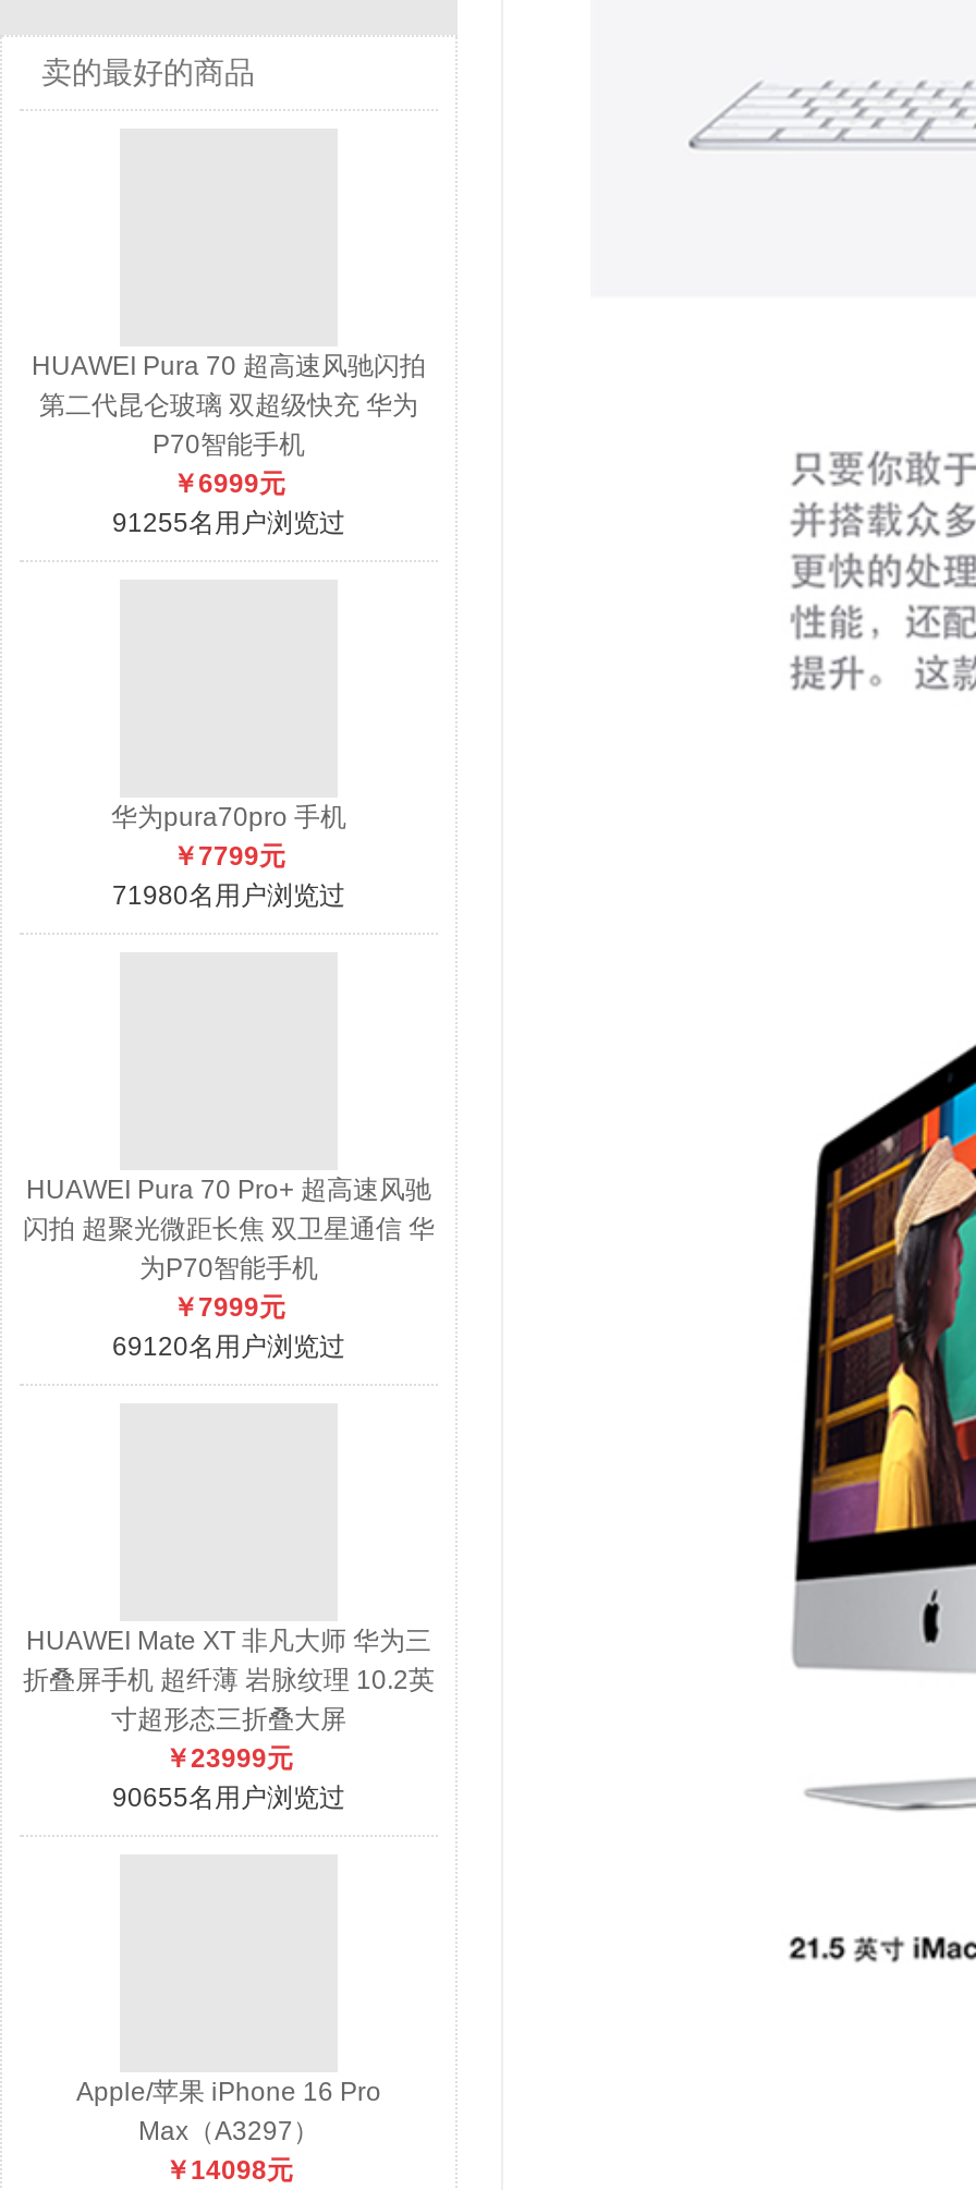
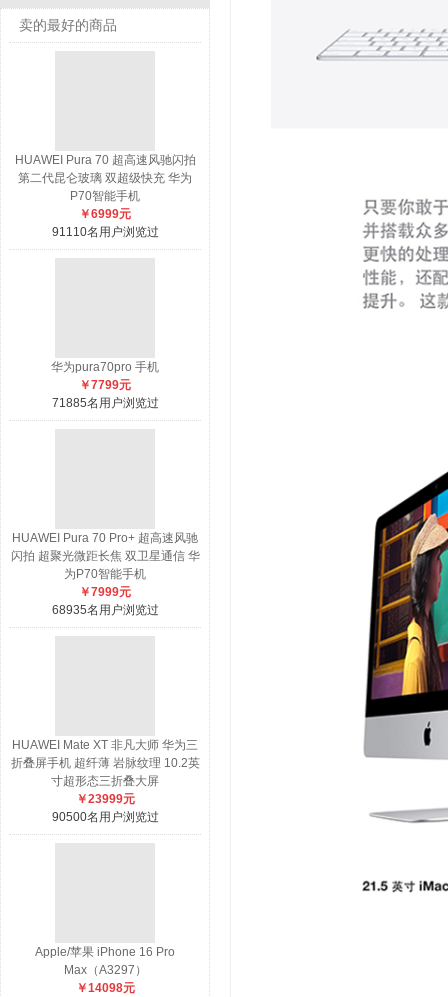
- 91255名用户浏览过
+ 91110名用户浏览过

- 71980名用户浏览过
+ 71885名用户浏览过

- 69120名用户浏览过
+ 68935名用户浏览过

- 90655名用户浏览过
+ 90500名用户浏览过
